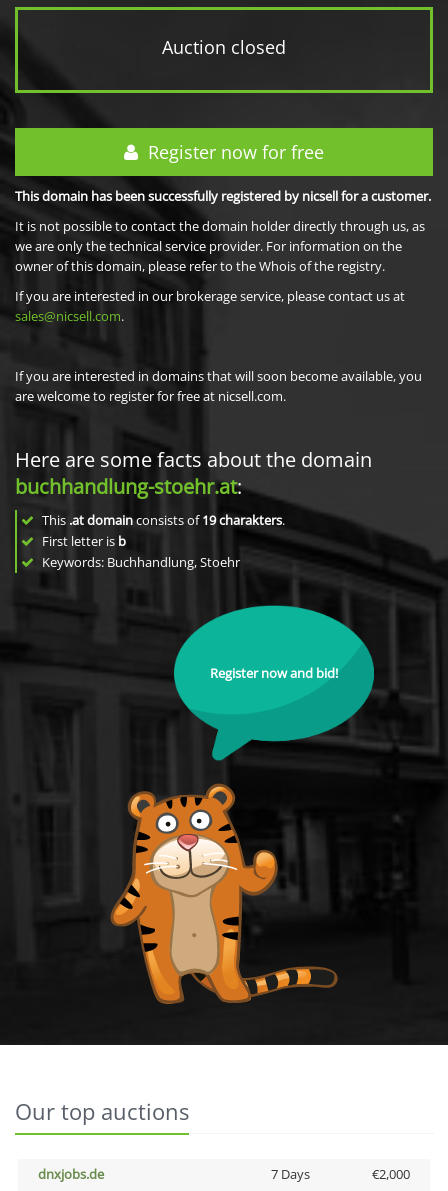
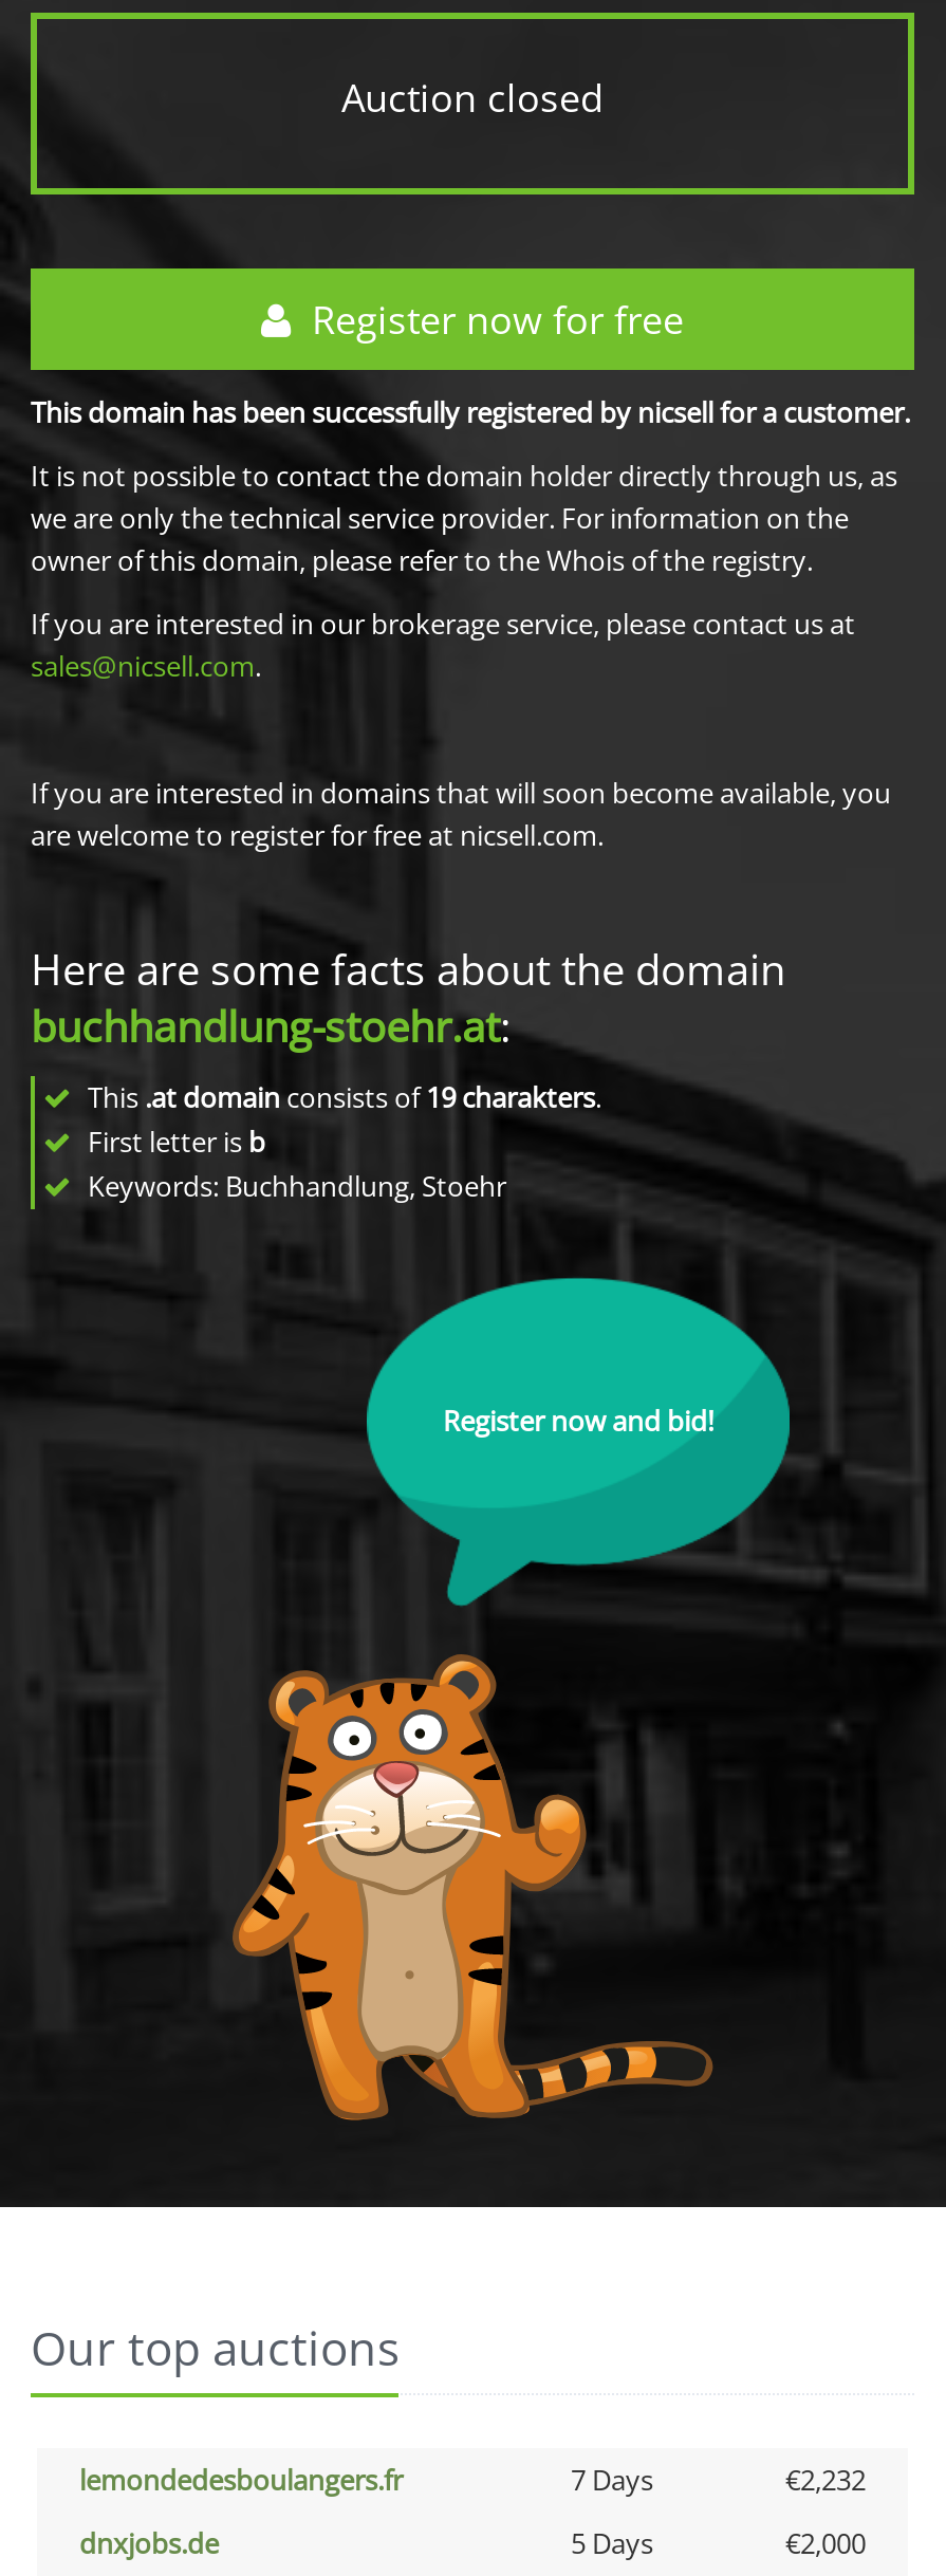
+ lemondedesboulangers.fr
+ 7 Days
+ €2,232

- 7 Days
+ 5 Days
